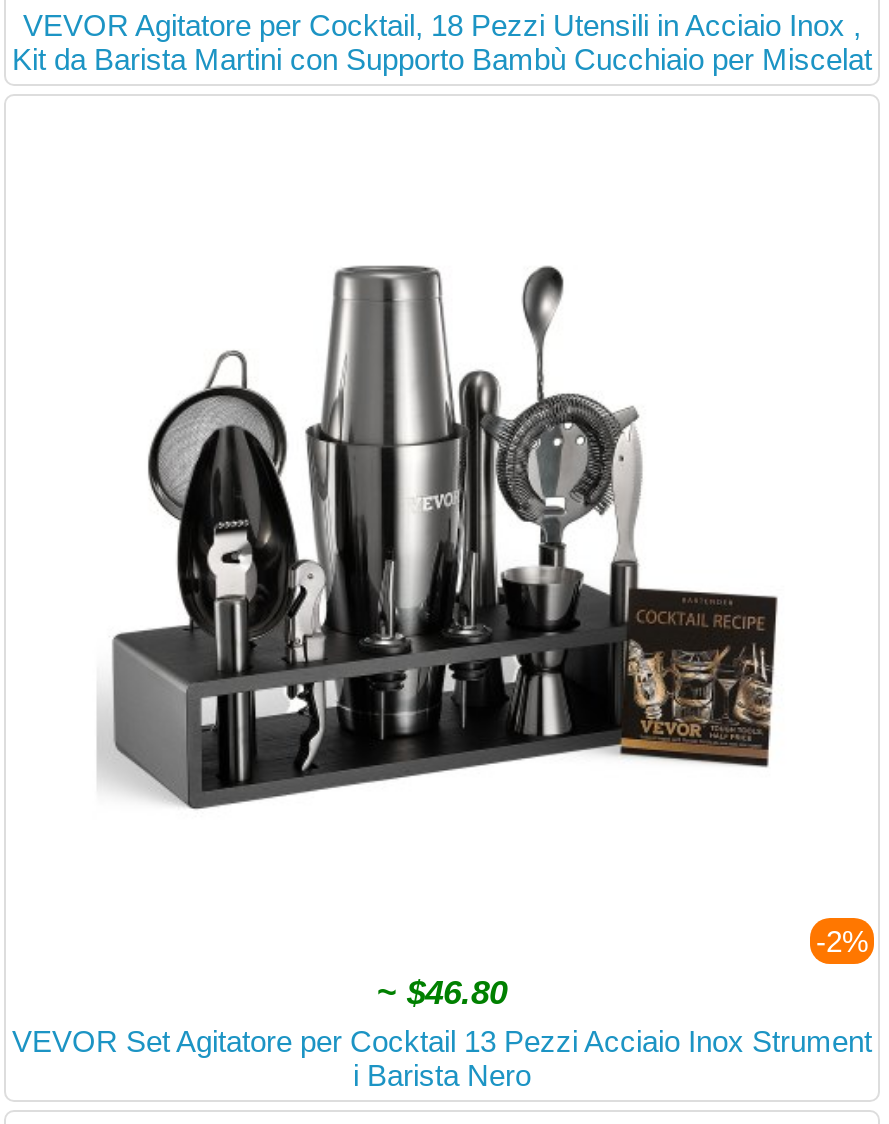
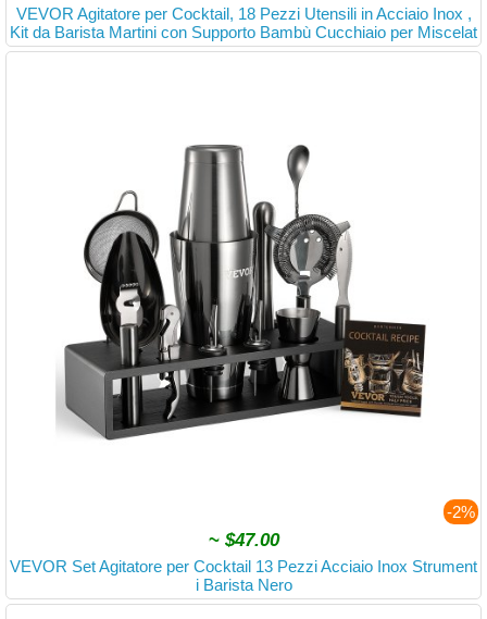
- ~ $46.80
+ ~ $47.00
